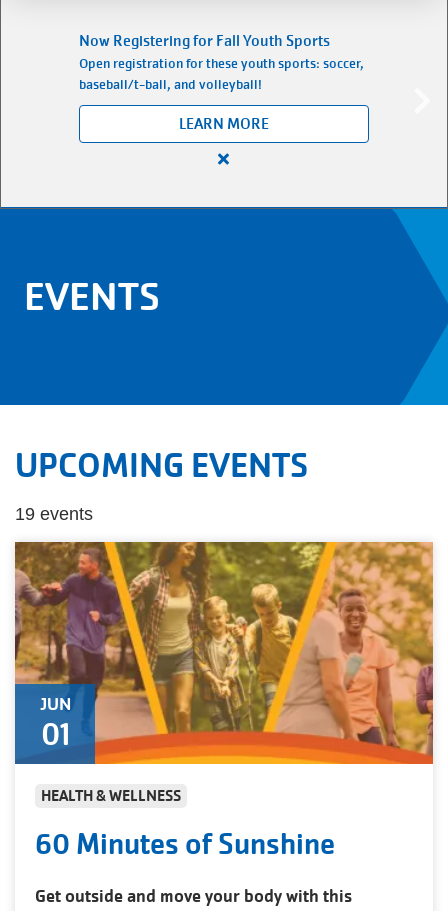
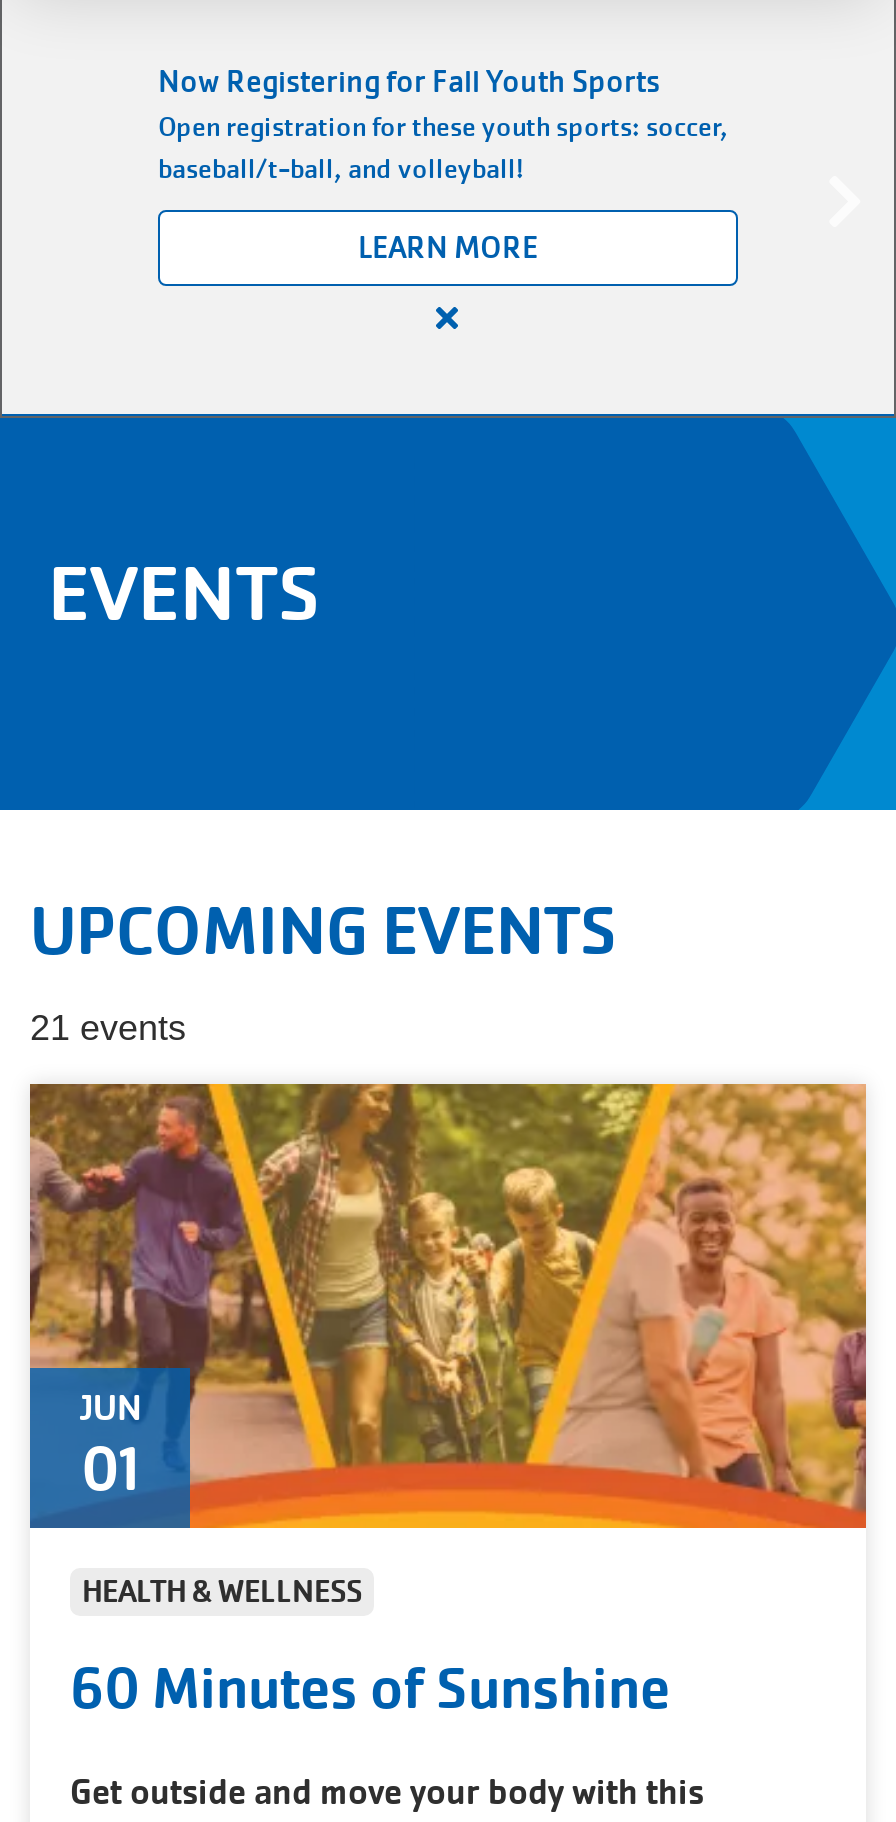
- 19 events
+ 21 events
